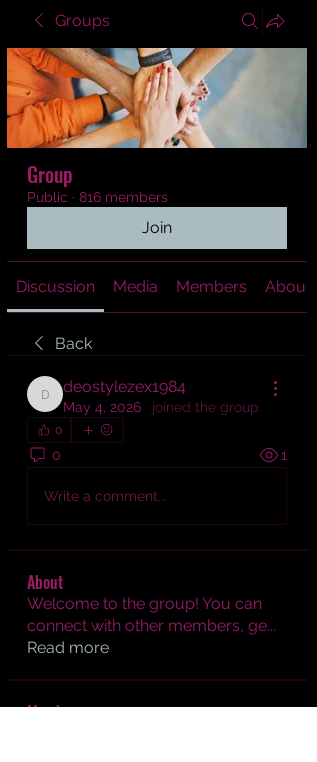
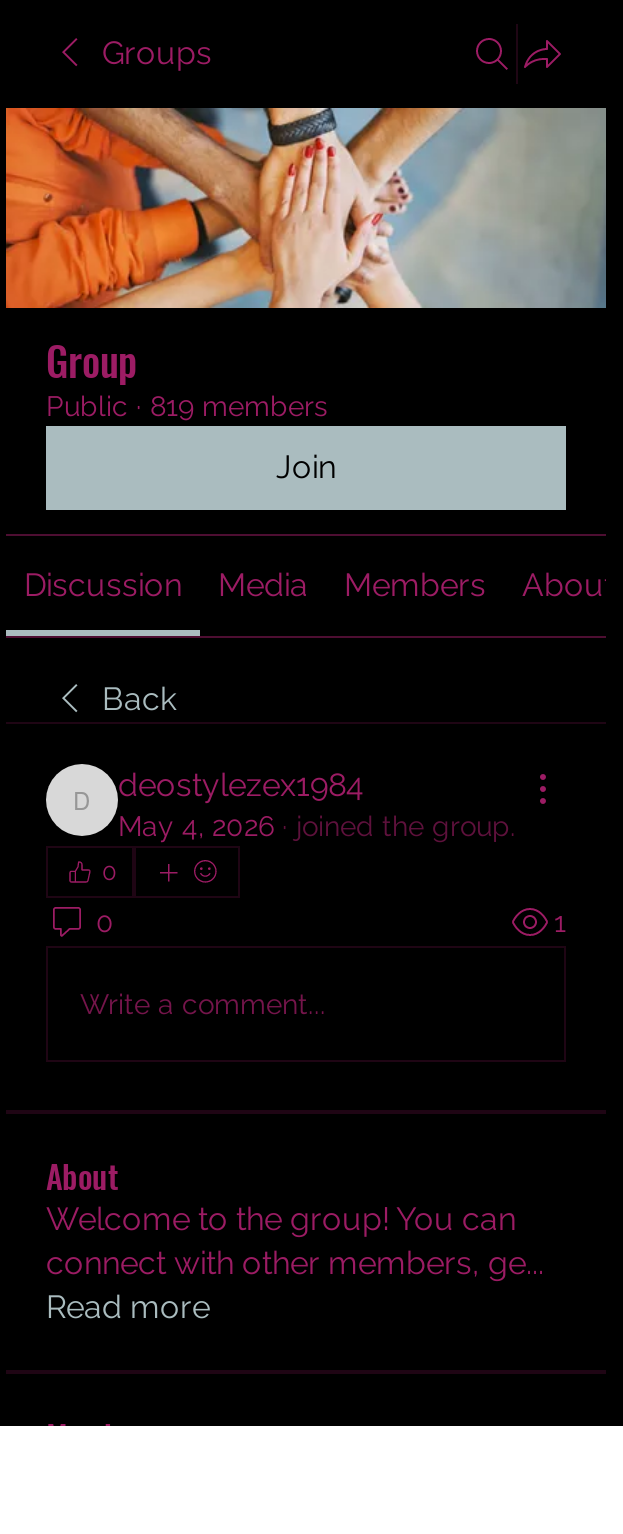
- Public · 816 members
+ Public · 819 members
